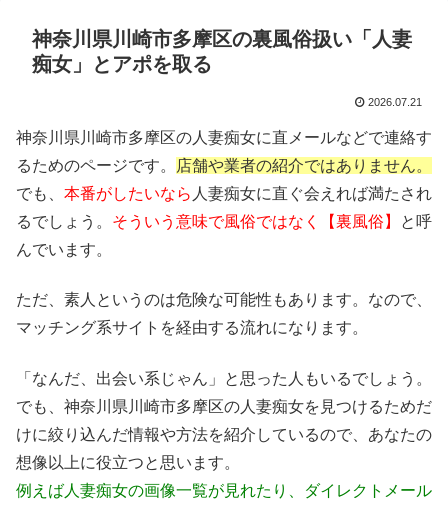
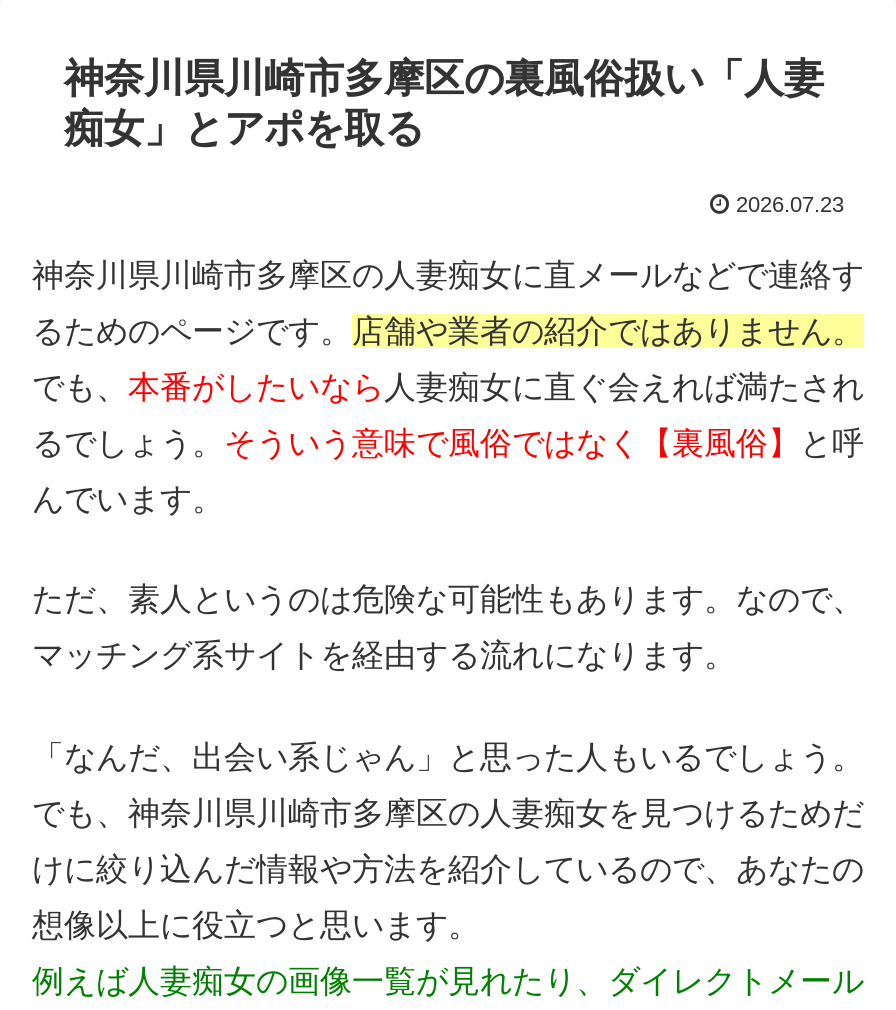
- 2026.07.21
+ 2026.07.23
